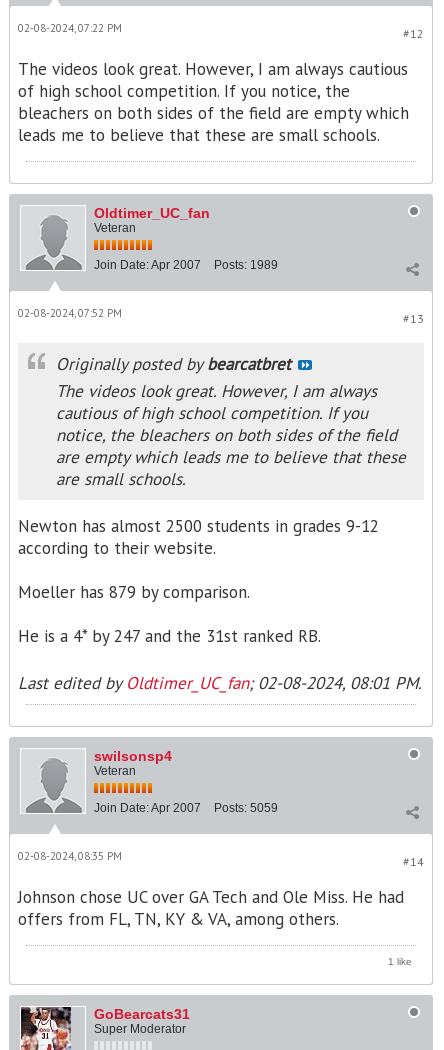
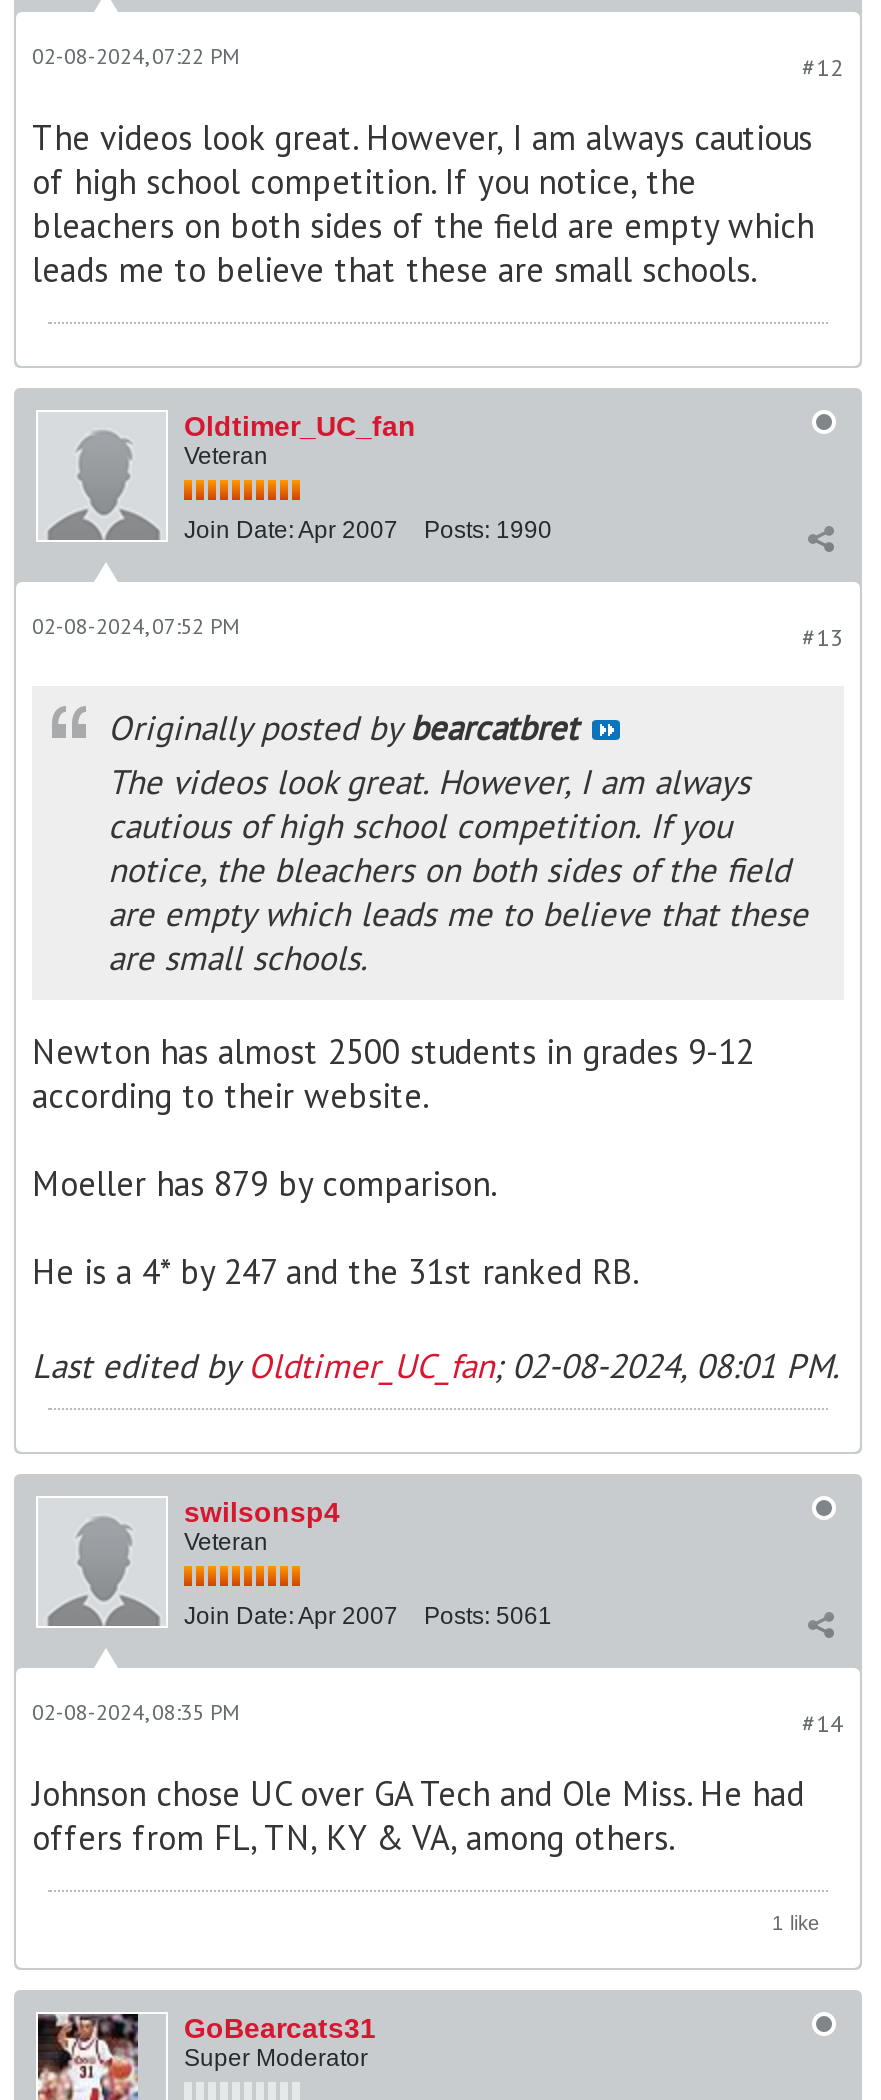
- Join Date: Apr 2007 Posts: 1989
+ Join Date: Apr 2007 Posts: 1990

- Join Date: Apr 2007 Posts: 5059
+ Join Date: Apr 2007 Posts: 5061
